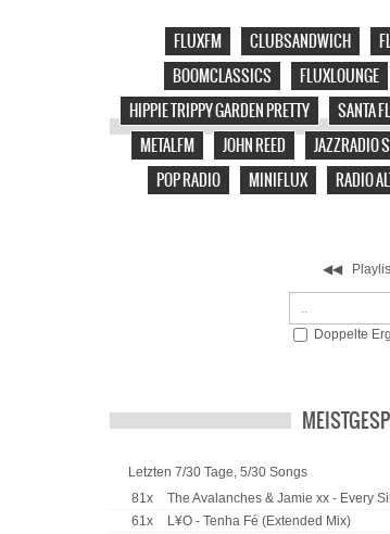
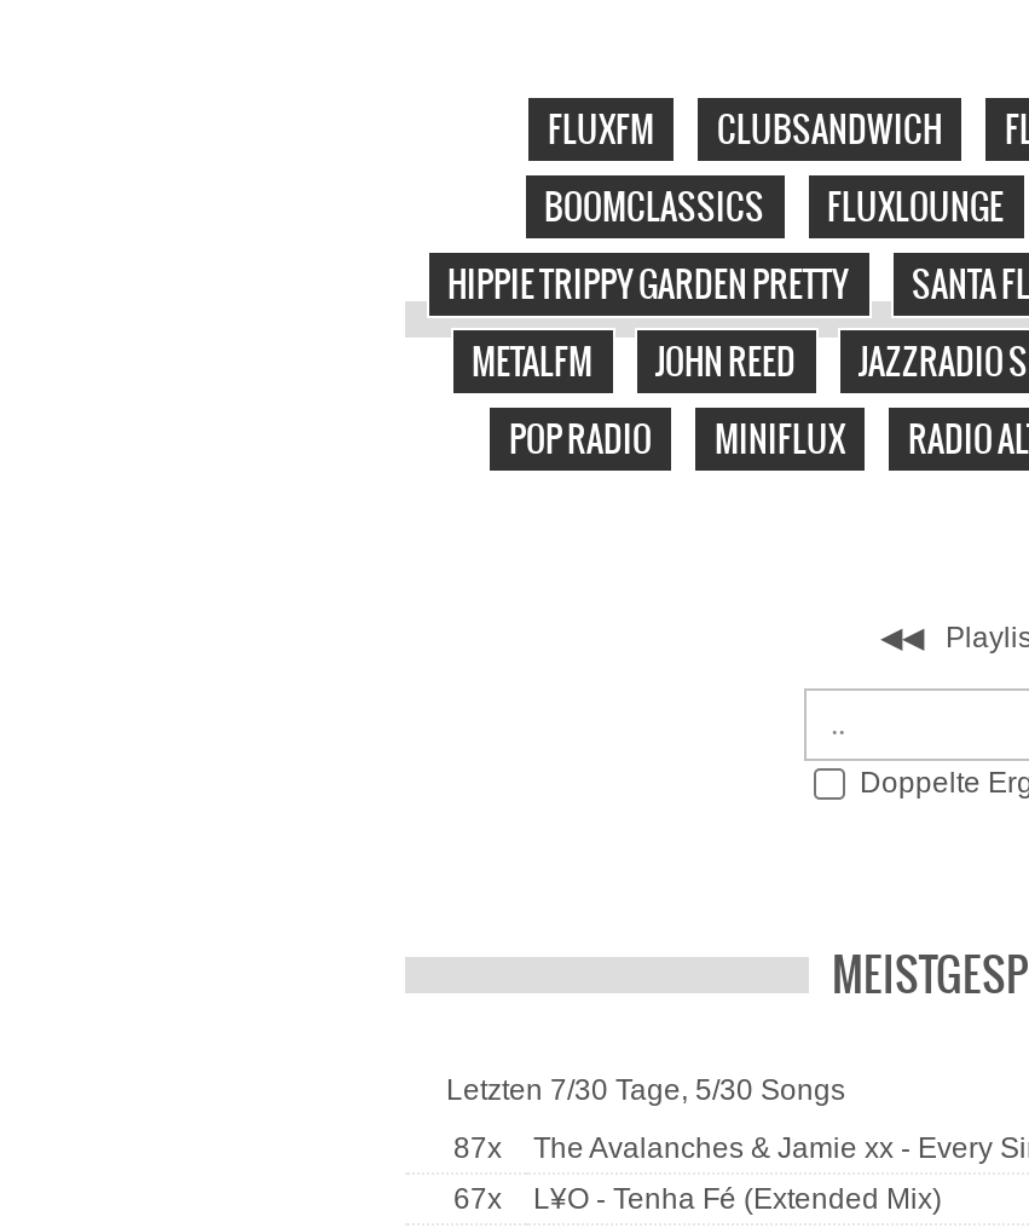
- 81x
+ 87x

- 61x L¥O - Tenha Fé (Extended Mix)
+ 67x L¥O - Tenha Fé (Extended Mix)
